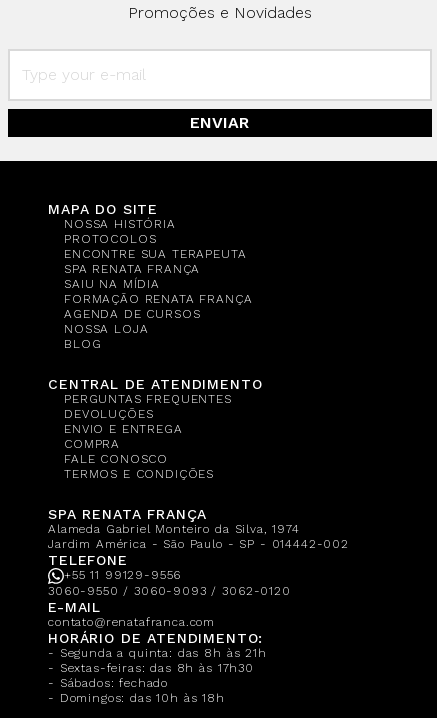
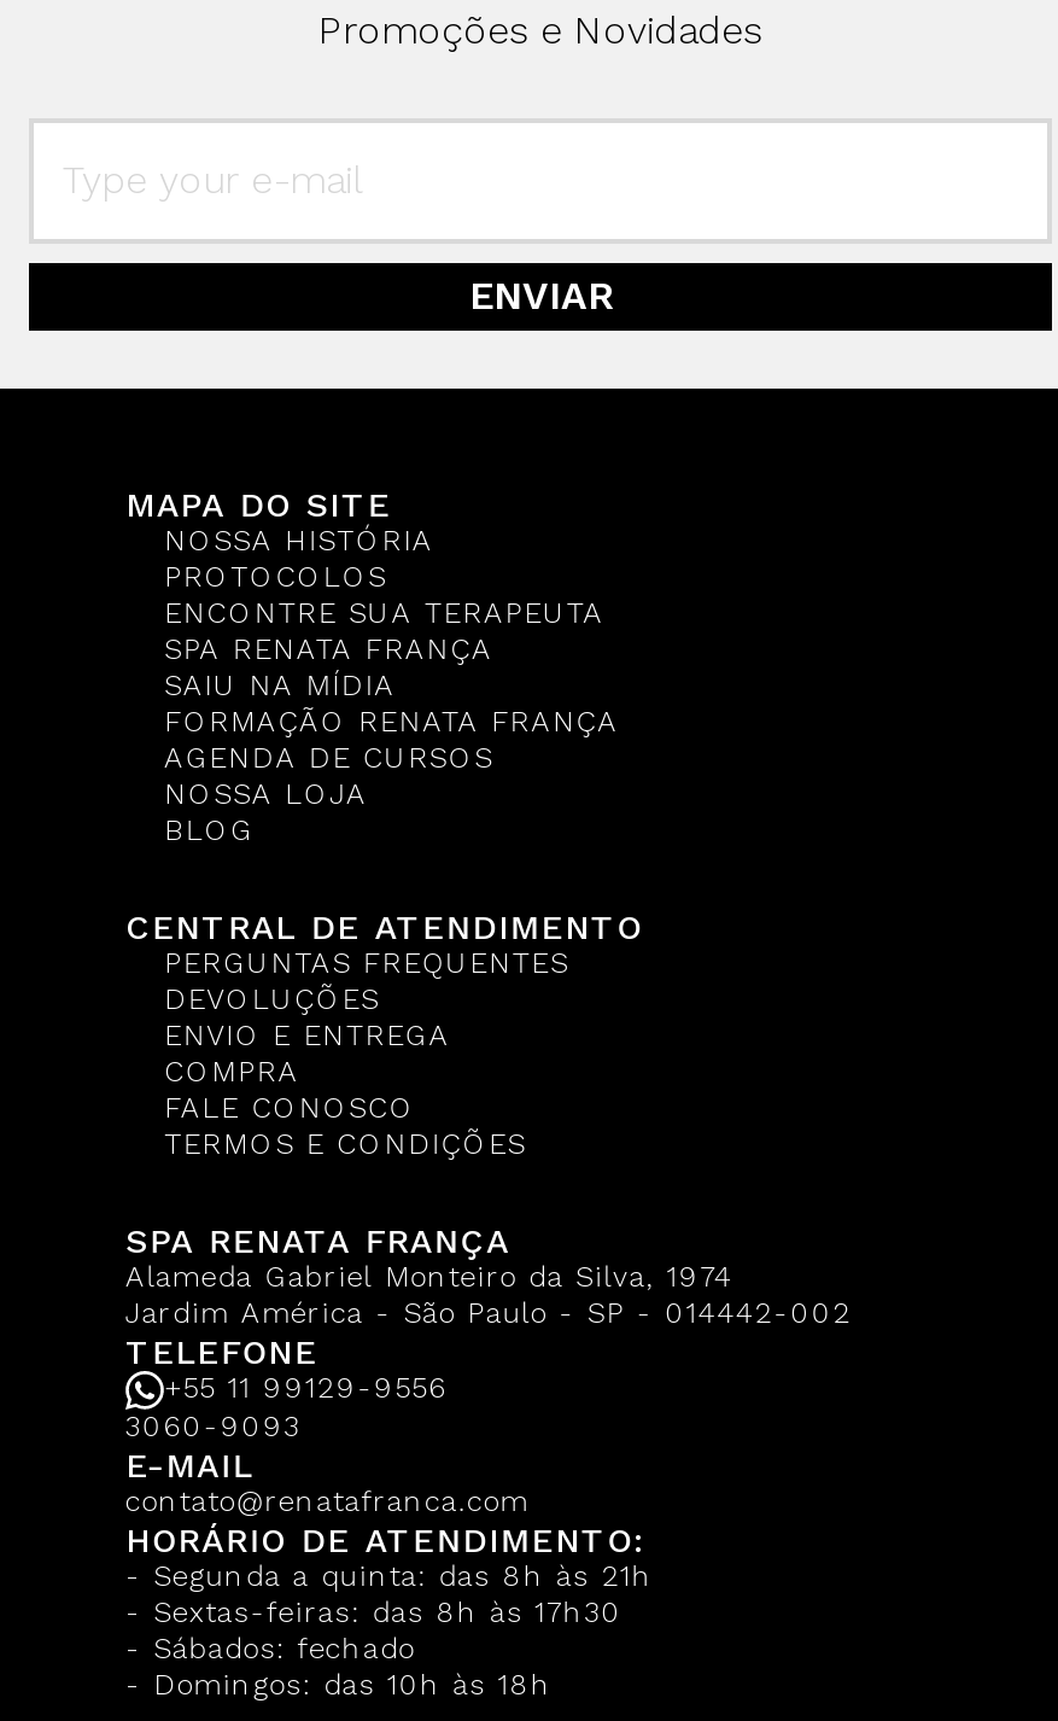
- 3060-9550 / 3060-9093 / 3062-0120
+ 3060-9093
